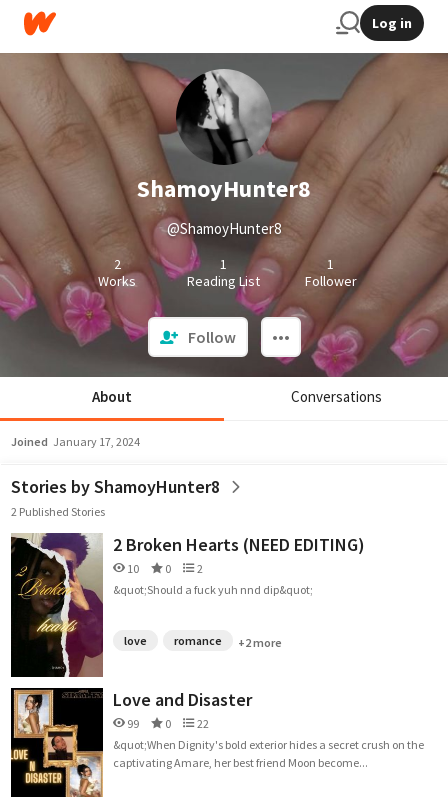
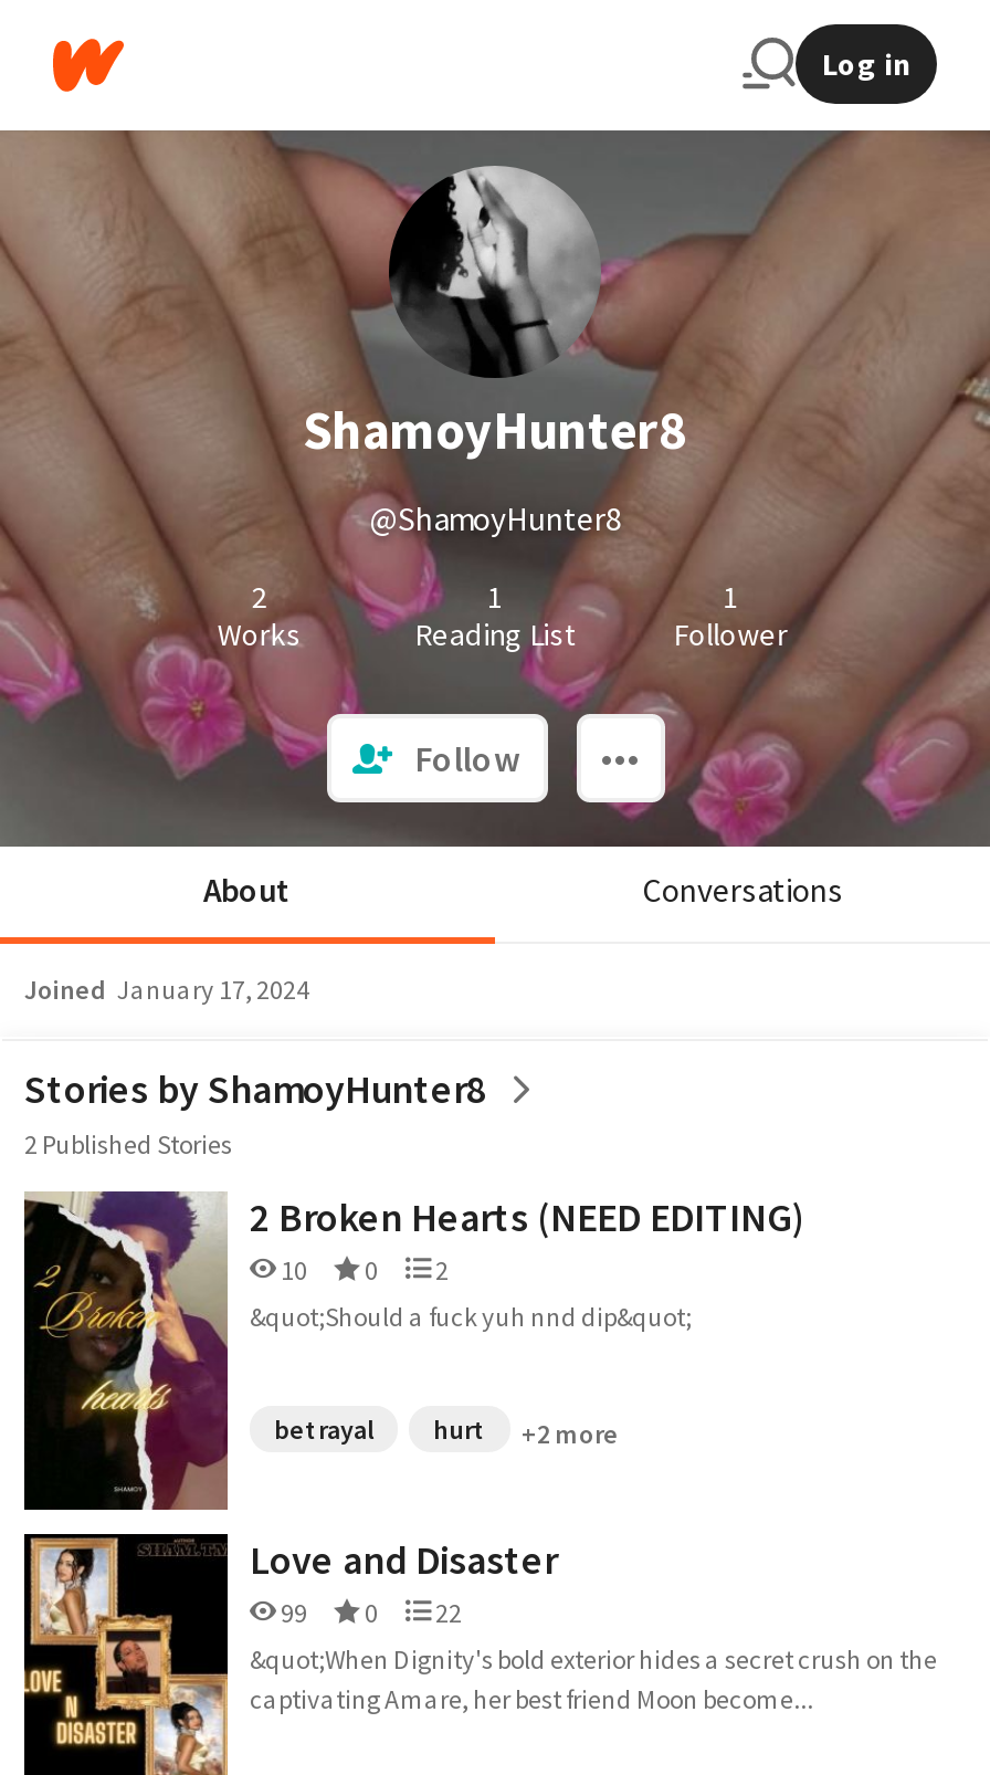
- love
- romance
+ betrayal
+ hurt
